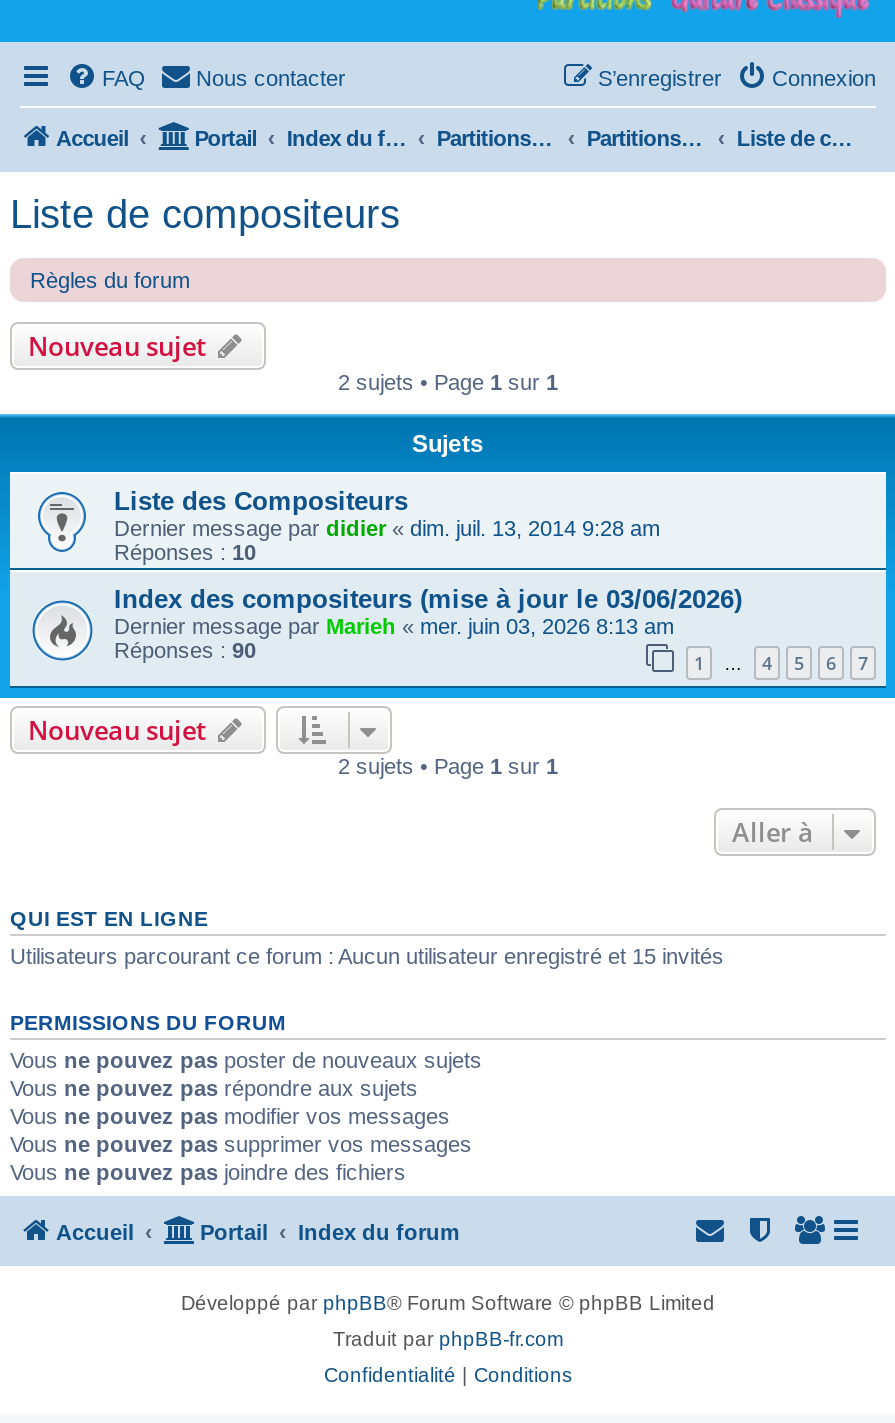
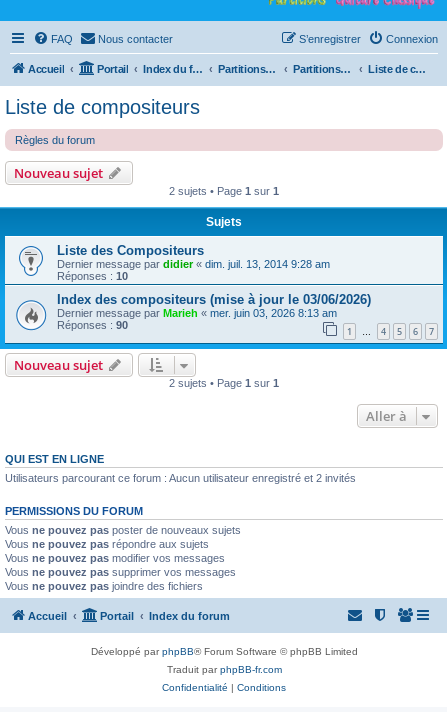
- Utilisateurs parcourant ce forum : Aucun utilisateur enregistré et 15 invités
+ Utilisateurs parcourant ce forum : Aucun utilisateur enregistré et 2 invités
